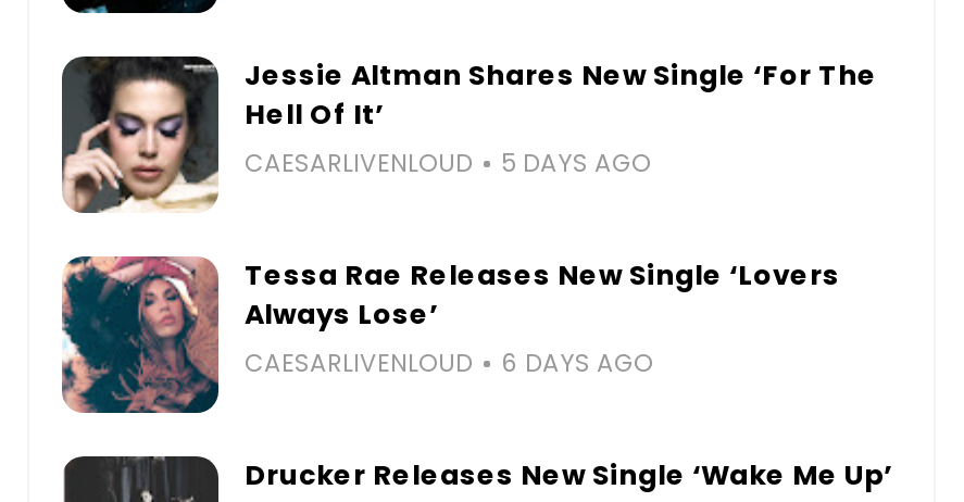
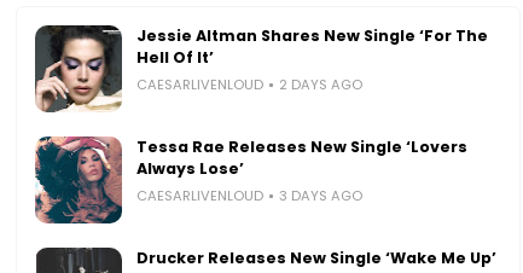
- CAESARLIVENLOUD 5 DAYS AGO
+ CAESARLIVENLOUD 2 DAYS AGO

- CAESARLIVENLOUD 6 DAYS AGO
+ CAESARLIVENLOUD 3 DAYS AGO
